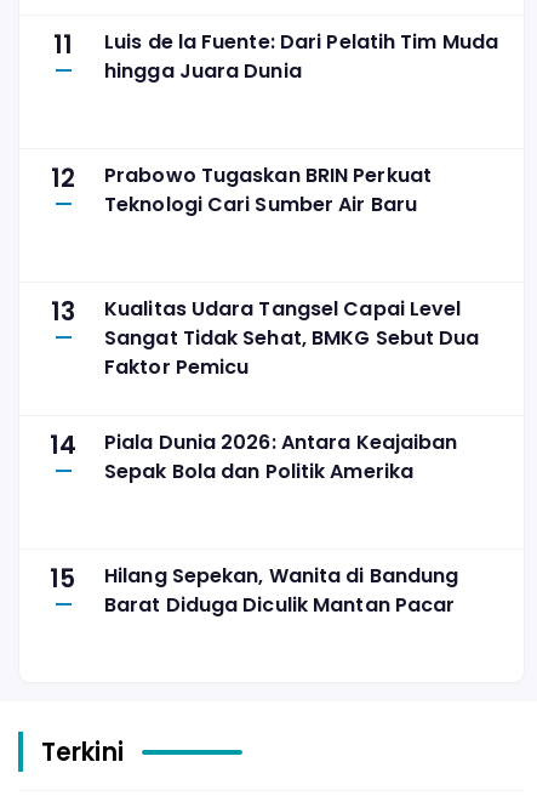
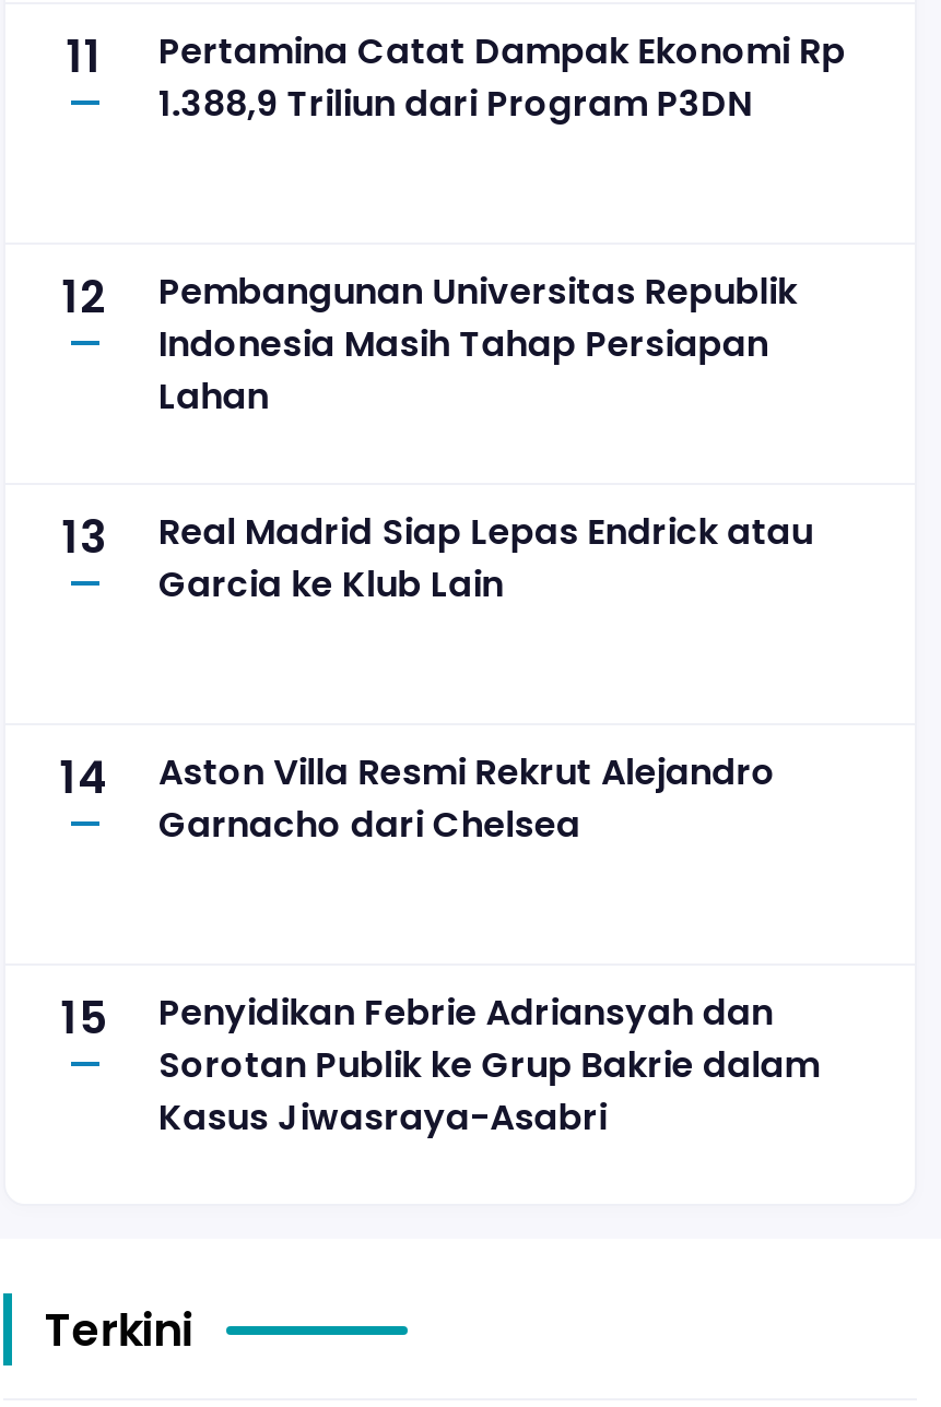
- Luis de la Fuente: Dari Pelatih Tim Muda
- hingga Juara Dunia
+ Pertamina Catat Dampak Ekonomi Rp
+ 1.388,9 Triliun dari Program P3DN

- Prabowo Tugaskan BRIN Perkuat
- Teknologi Cari Sumber Air Baru
+ Pembangunan Universitas Republik
+ Indonesia Masih Tahap Persiapan
+ Lahan

- Kualitas Udara Tangsel Capai Level
- Sangat Tidak Sehat, BMKG Sebut Dua
- Faktor Pemicu
+ Real Madrid Siap Lepas Endrick atau
+ Garcia ke Klub Lain

- Piala Dunia 2026: Antara Keajaiban
- Sepak Bola dan Politik Amerika
+ Aston Villa Resmi Rekrut Alejandro
+ Garnacho dari Chelsea

- Hilang Sepekan, Wanita di Bandung
- Barat Diduga Diculik Mantan Pacar
+ Penyidikan Febrie Adriansyah dan
+ Sorotan Publik ke Grup Bakrie dalam
+ Kasus Jiwasraya-Asabri
